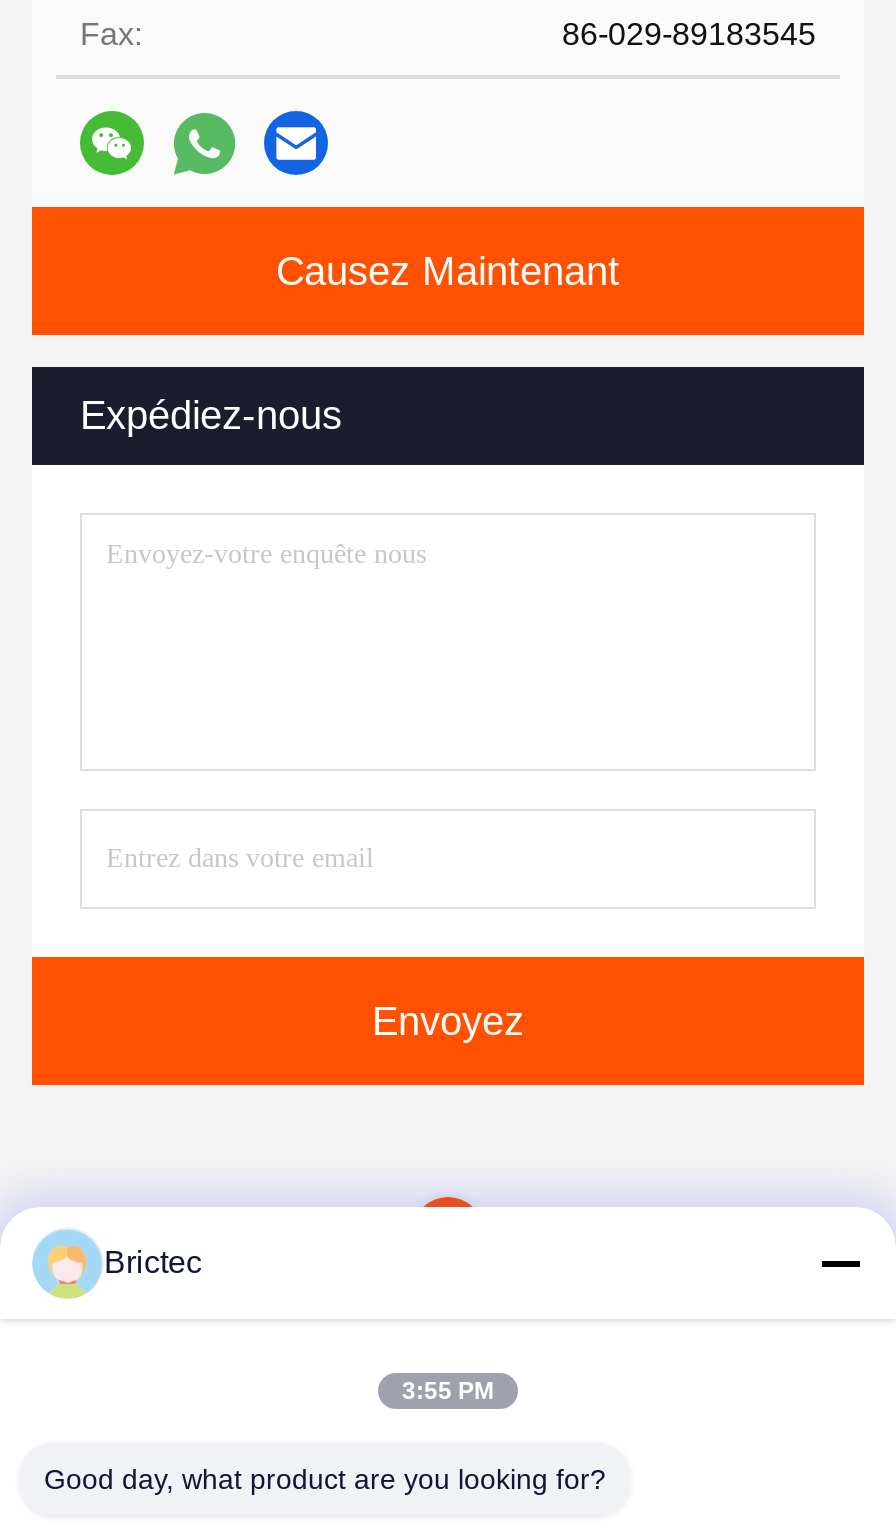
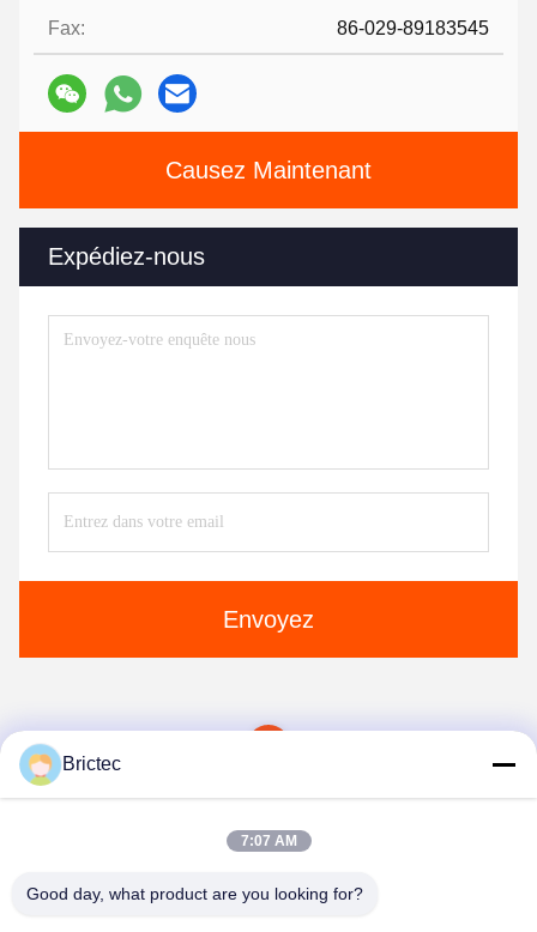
- 3:55 PM
+ 7:07 AM
